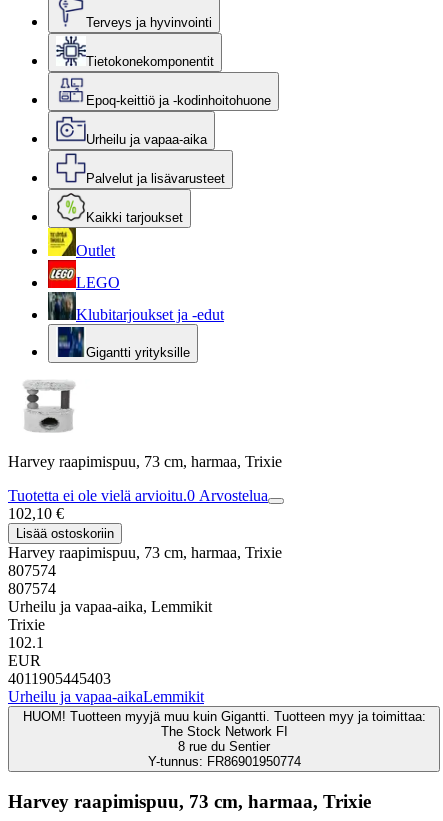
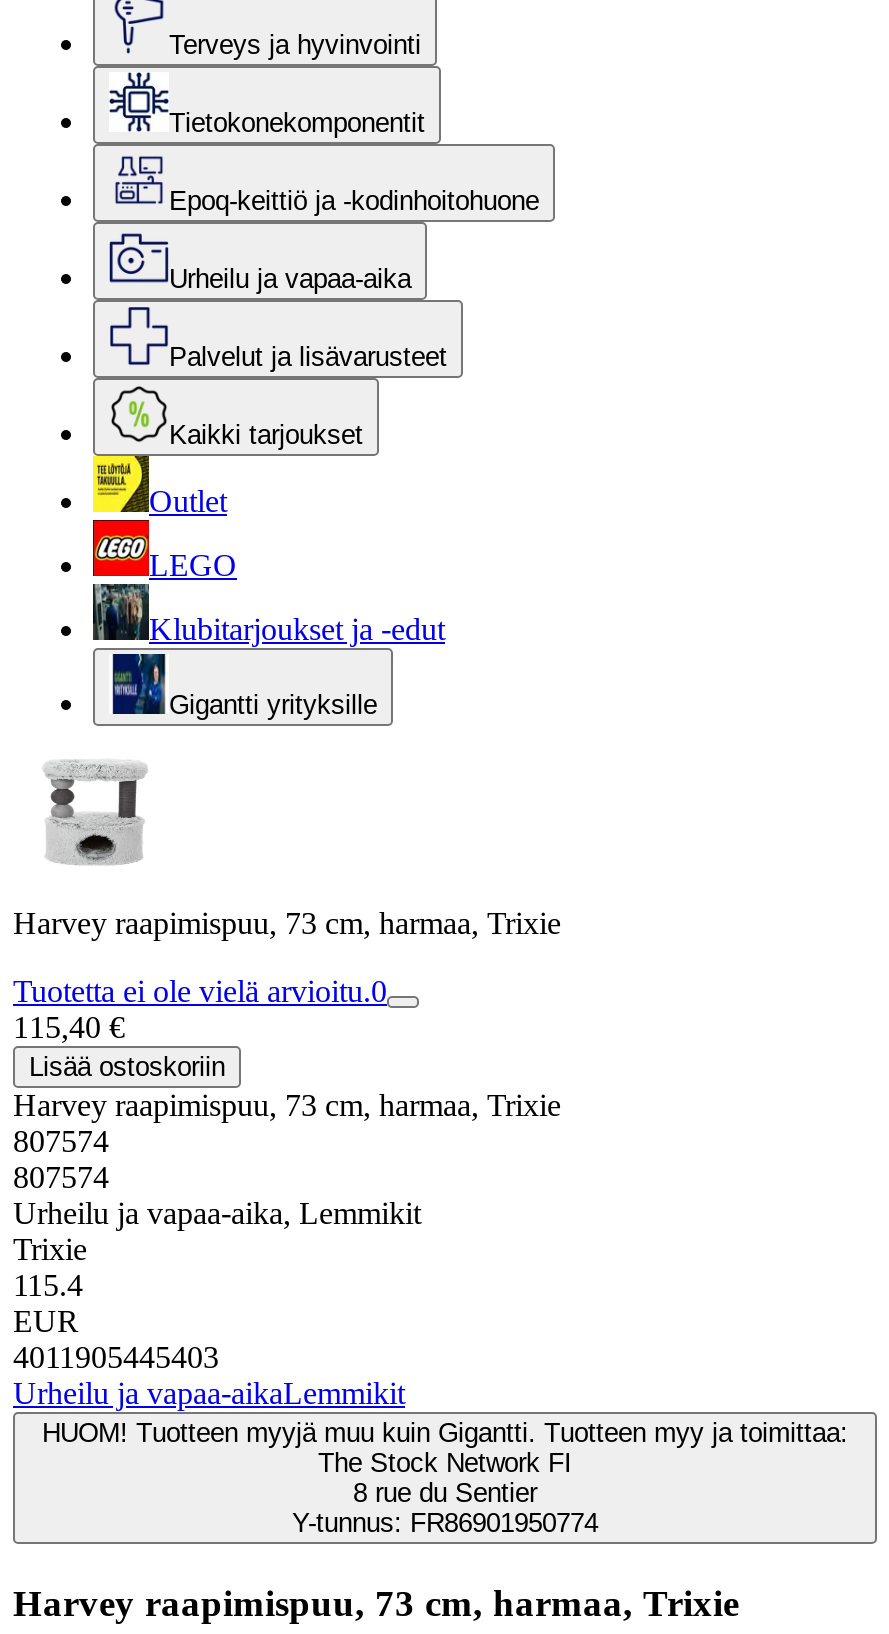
- Tuotetta ei ole vielä arvioitu.0 Arvostelua
- 102,10 €
+ Tuotetta ei ole vielä arvioitu.0
+ 115,40 €

- 102.1
+ 115.4
